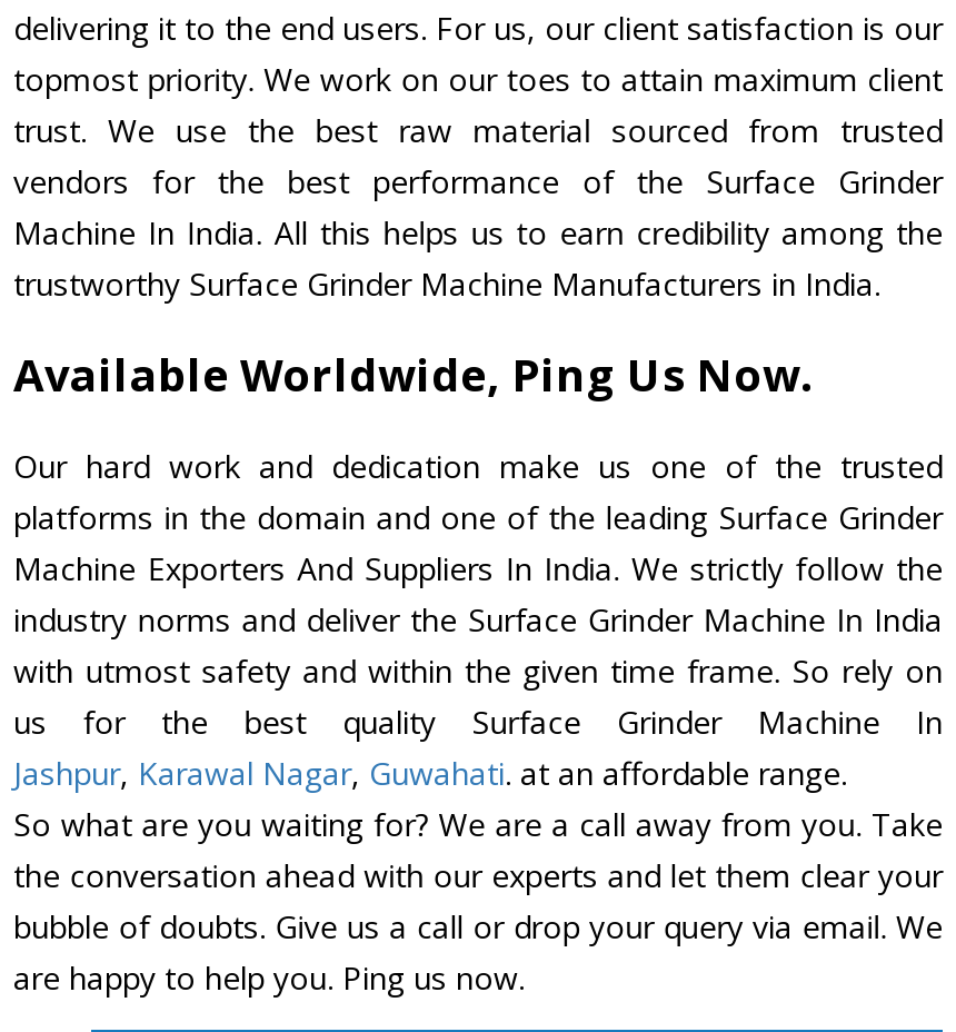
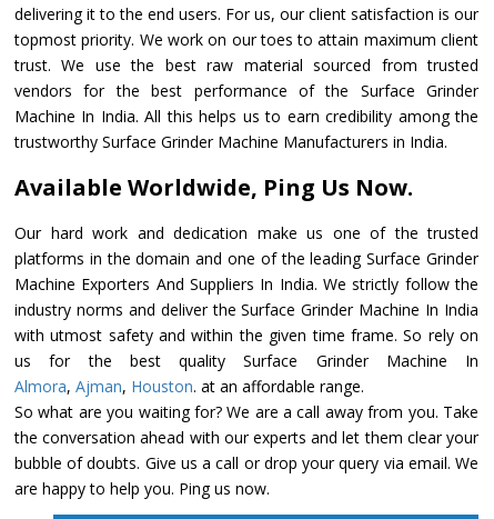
- Jashpur, Karawal Nagar, Guwahati. at an affordable range.
+ Almora, Ajman, Houston. at an affordable range.
